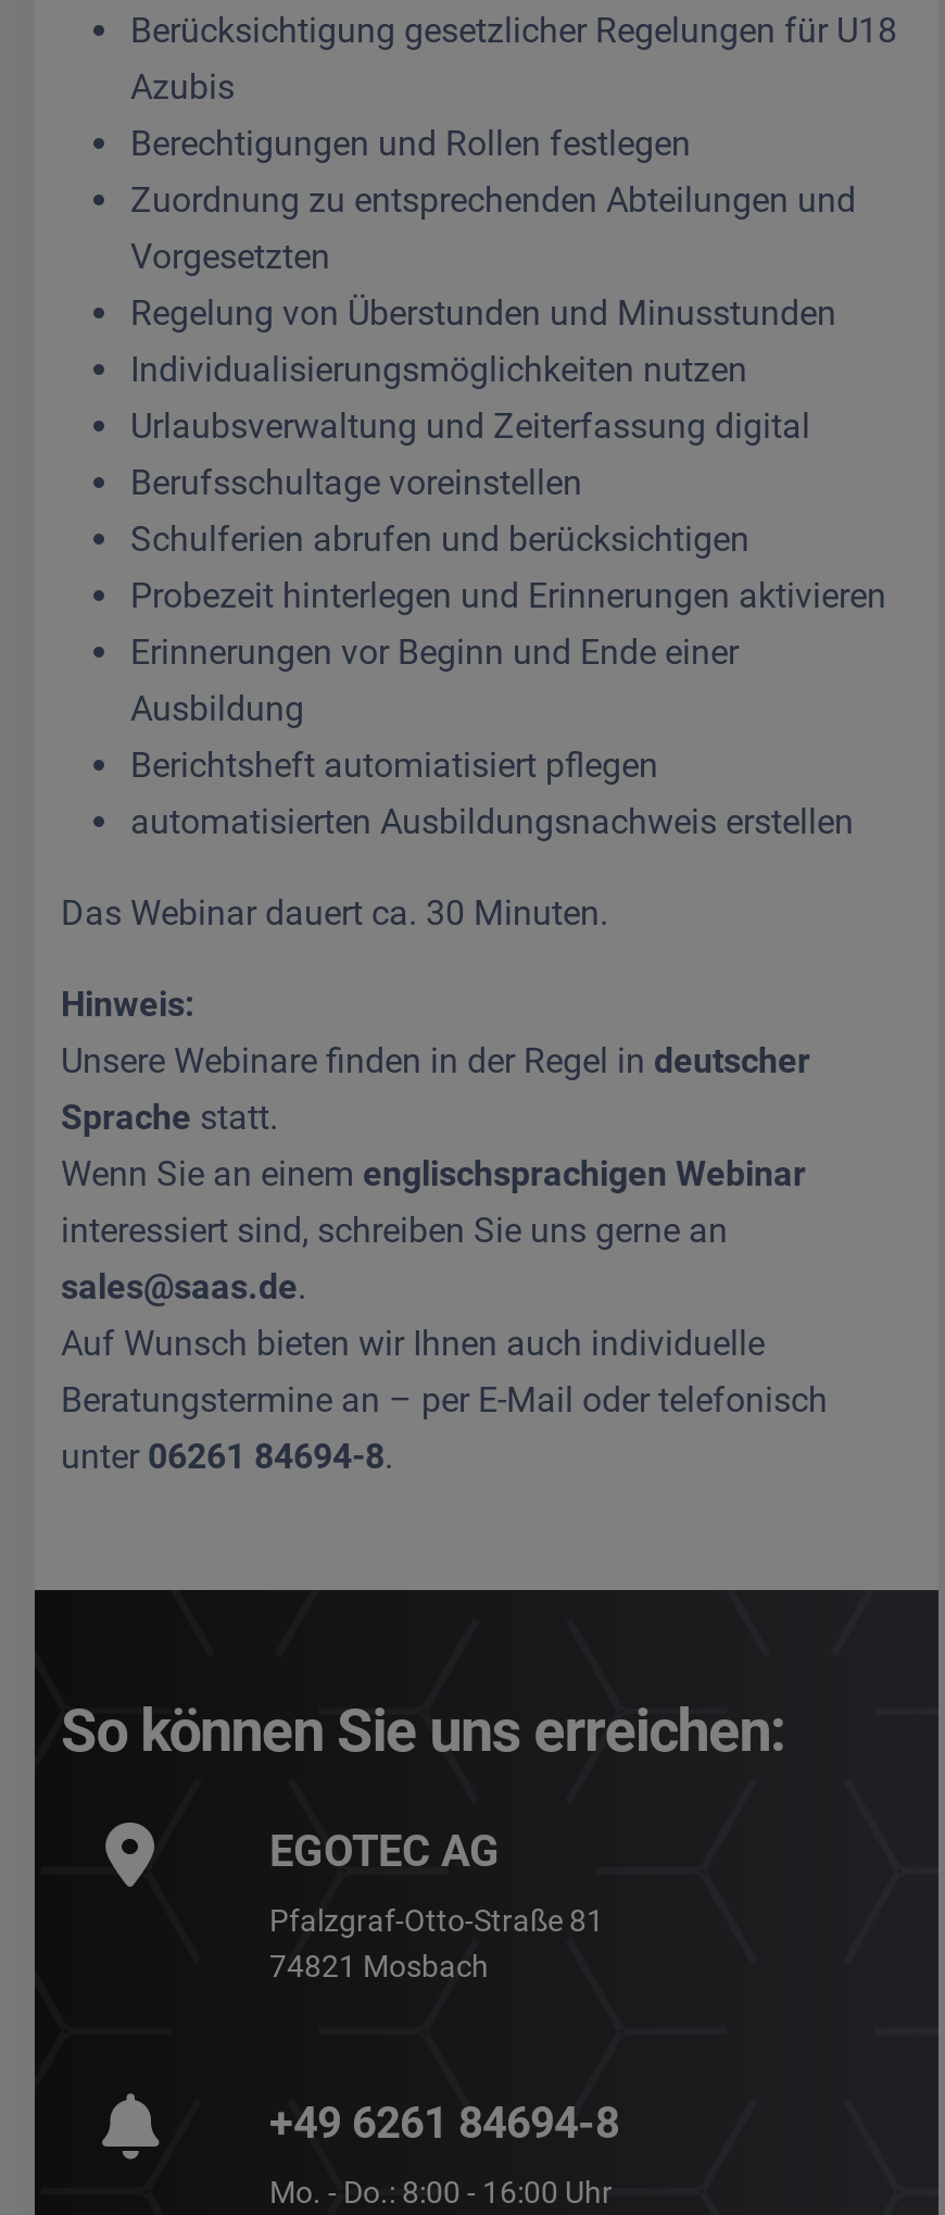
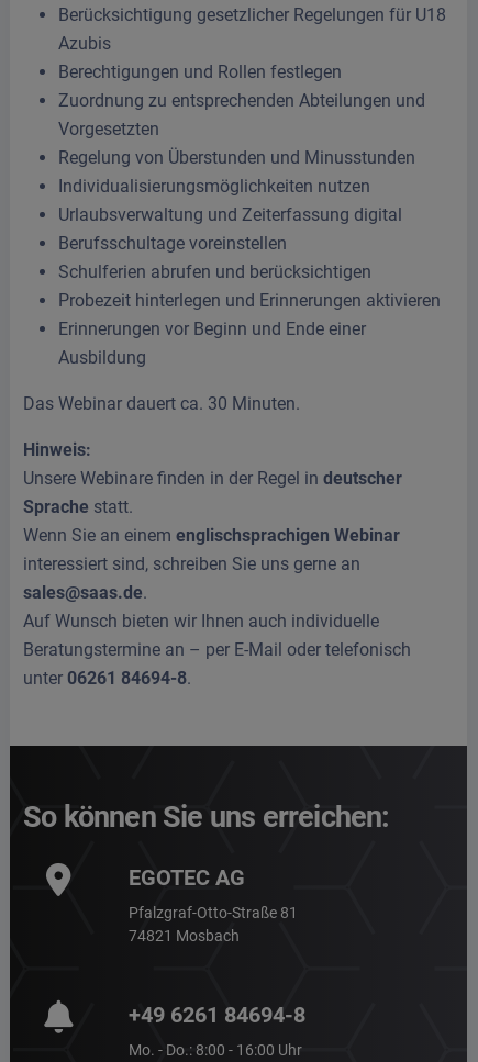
- Berichtsheft automiatisiert pflegen
- automatisierten Ausbildungsnachweis erstellen
